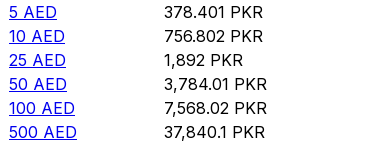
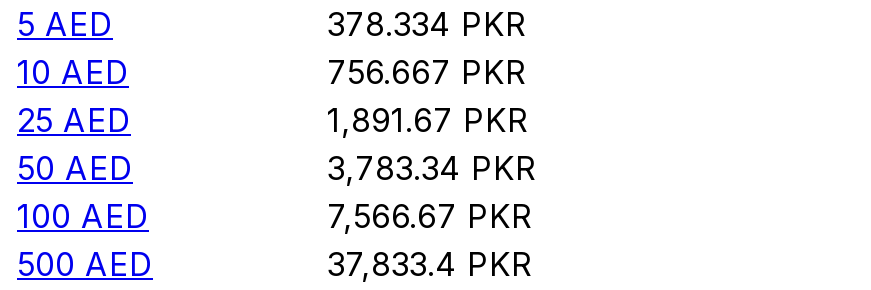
- 378.401 PKR
+ 378.334 PKR

- 756.802 PKR
+ 756.667 PKR

- 1,892 PKR
+ 1,891.67 PKR

- 3,784.01 PKR
+ 3,783.34 PKR

- 7,568.02 PKR
+ 7,566.67 PKR

- 37,840.1 PKR
+ 37,833.4 PKR
